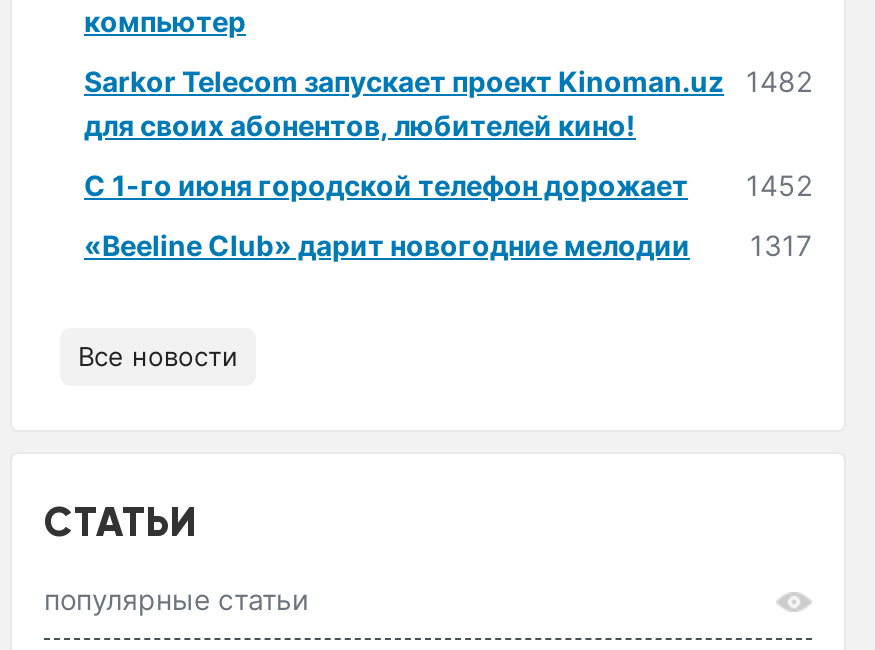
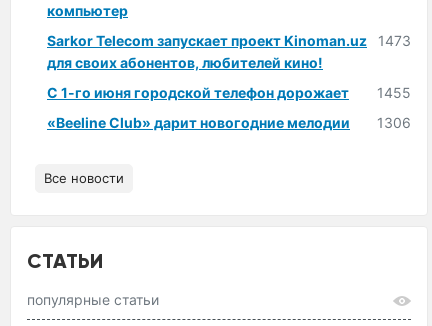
- Sarkor Telecom запускает проект Kinoman.uz 1482
+ Sarkor Telecom запускает проект Kinoman.uz 1473

- С 1-го июня городской телефон дорожает 1452
+ С 1-го июня городской телефон дорожает 1455

- «Beeline Club» дарит новогодние мелодии 1317
+ «Beeline Club» дарит новогодние мелодии 1306
